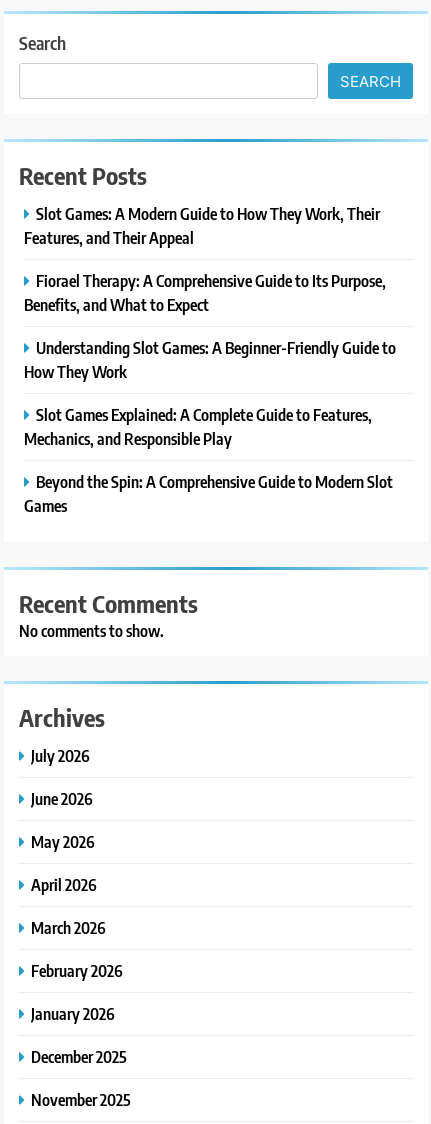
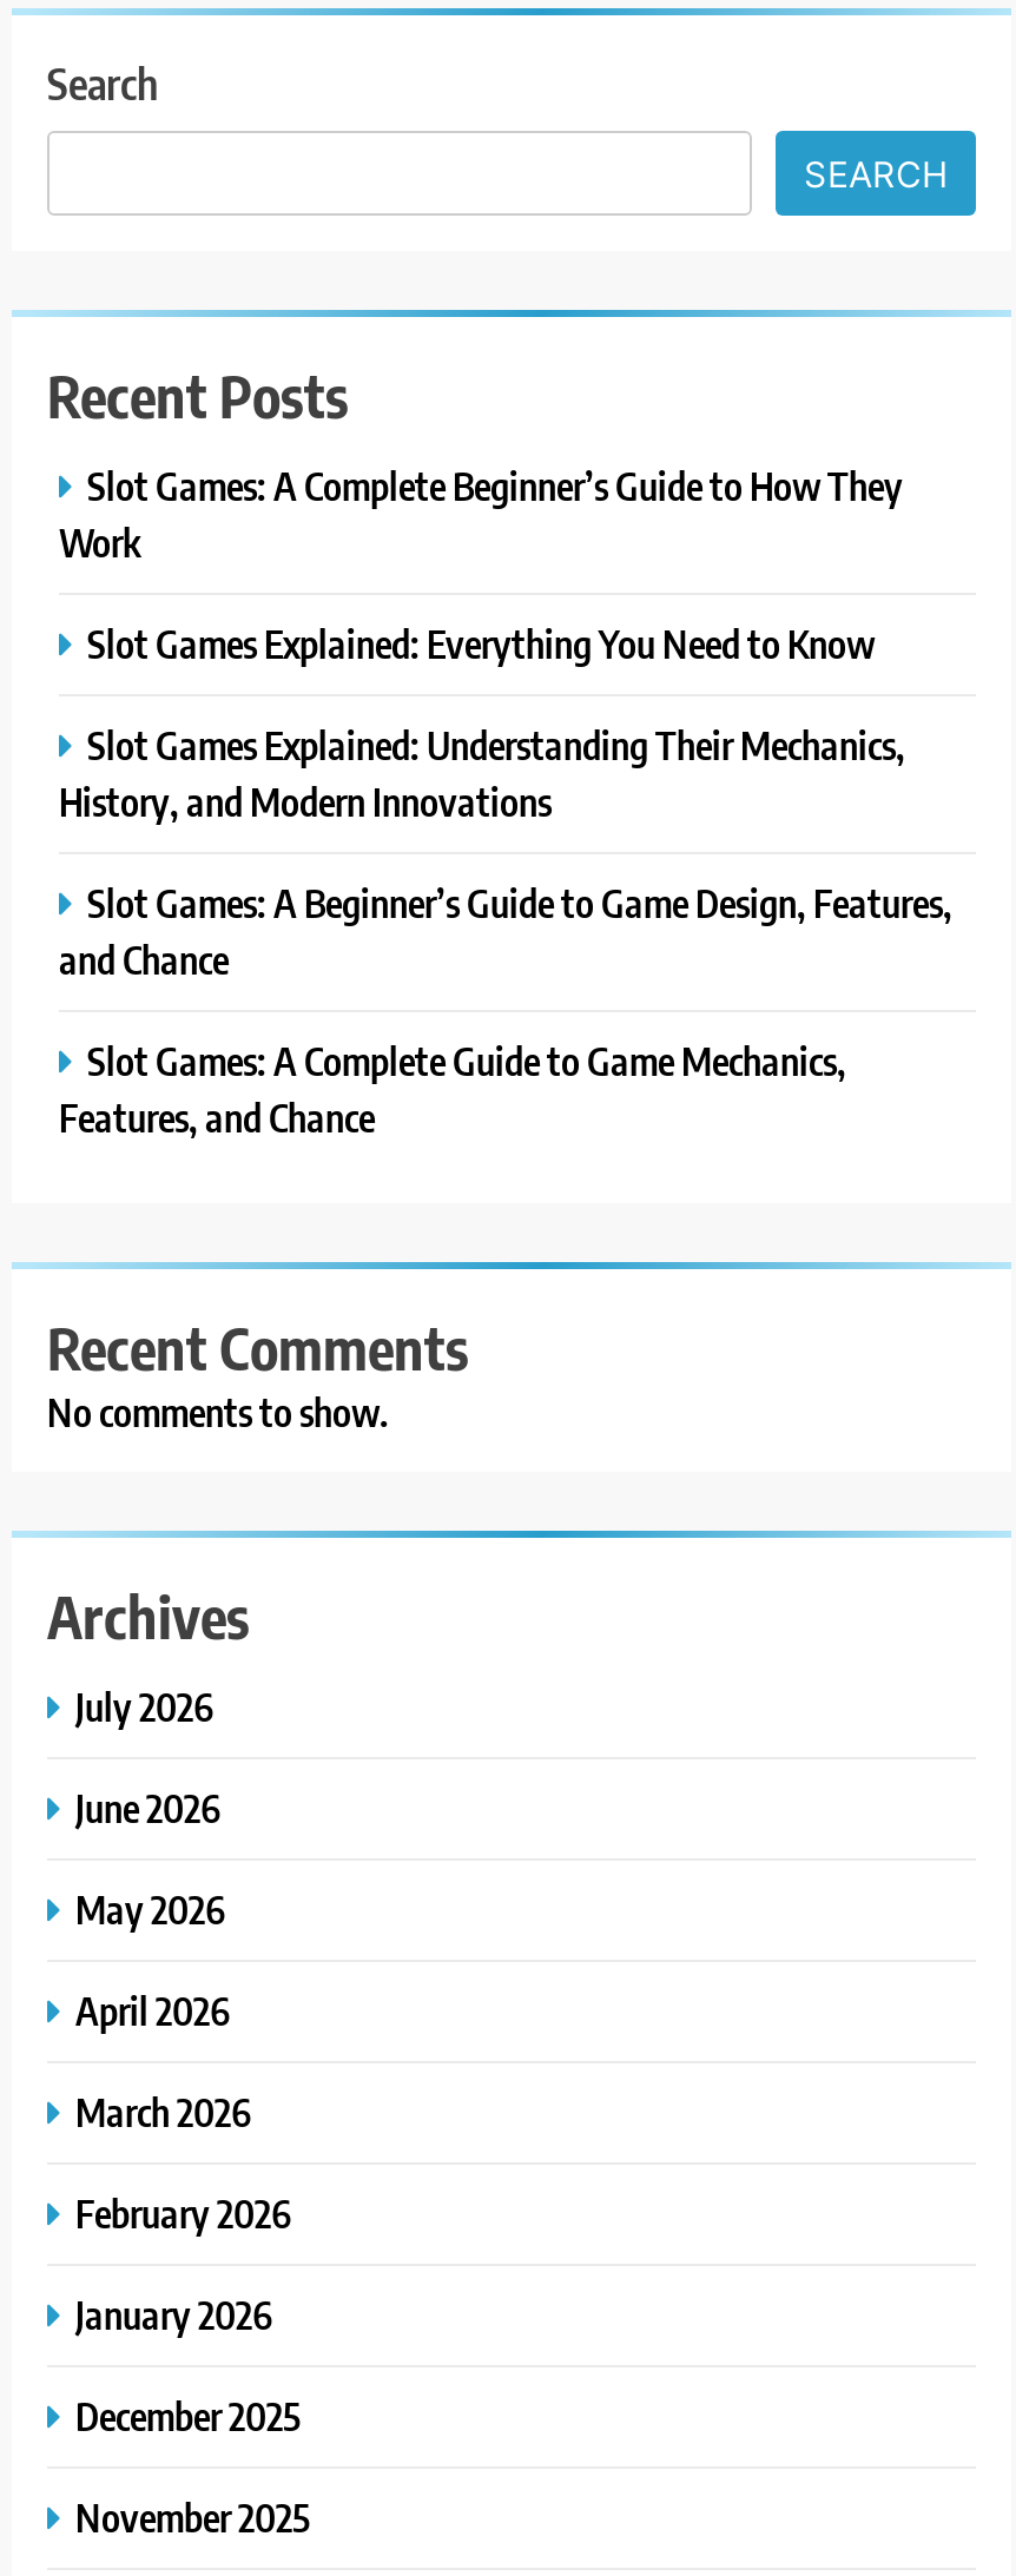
- Slot Games: A Modern Guide to How They Work, Their
- Features, and Their Appeal
+ Slot Games: A Complete Beginner’s Guide to How They
+ Work

- Fiorael Therapy: A Comprehensive Guide to Its Purpose,
- Benefits, and What to Expect
+ Slot Games Explained: Everything You Need to Know

- Understanding Slot Games: A Beginner-Friendly Guide to
- How They Work
+ Slot Games Explained: Understanding Their Mechanics,
+ History, and Modern Innovations

- Slot Games Explained: A Complete Guide to Features,
- Mechanics, and Responsible Play
+ Slot Games: A Beginner’s Guide to Game Design, Features,
+ and Chance

- Beyond the Spin: A Comprehensive Guide to Modern Slot
- Games
+ Slot Games: A Complete Guide to Game Mechanics,
+ Features, and Chance
